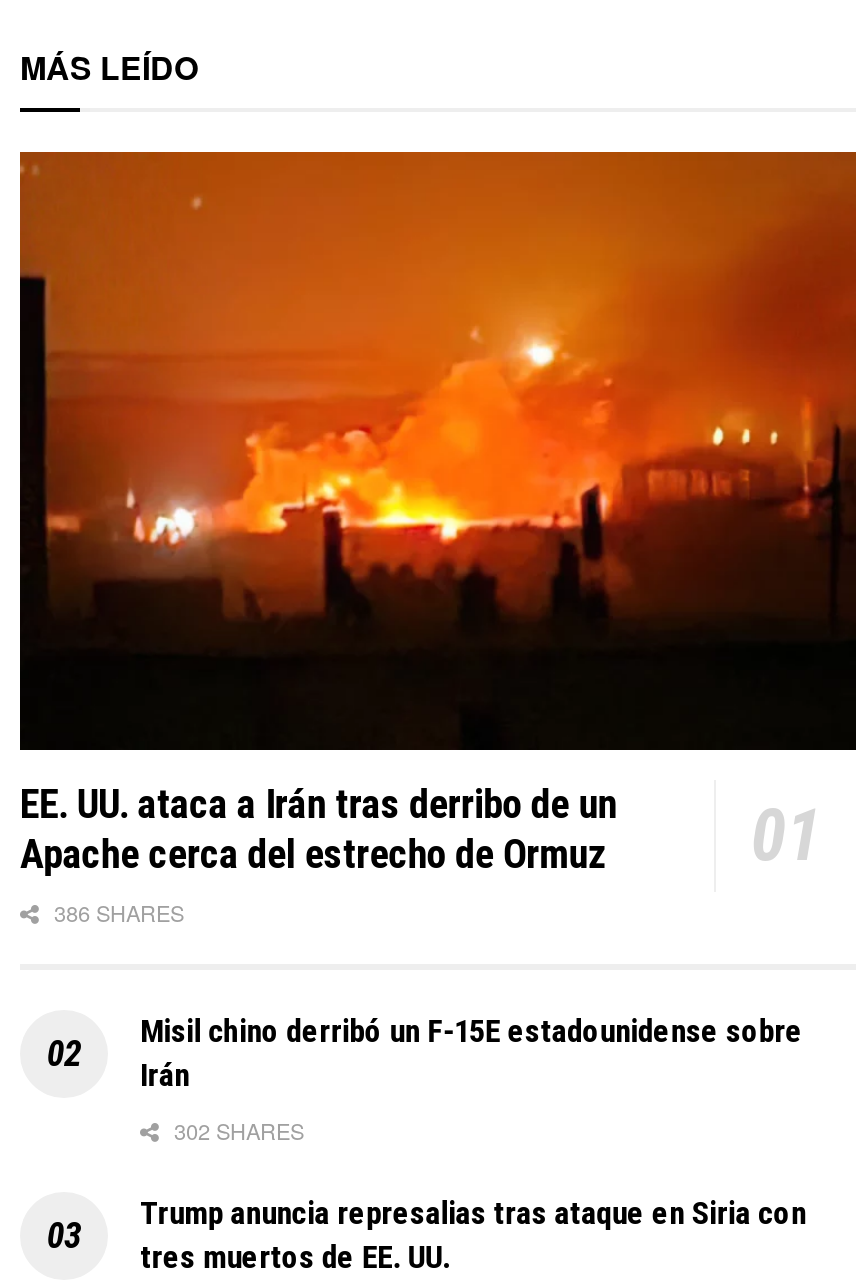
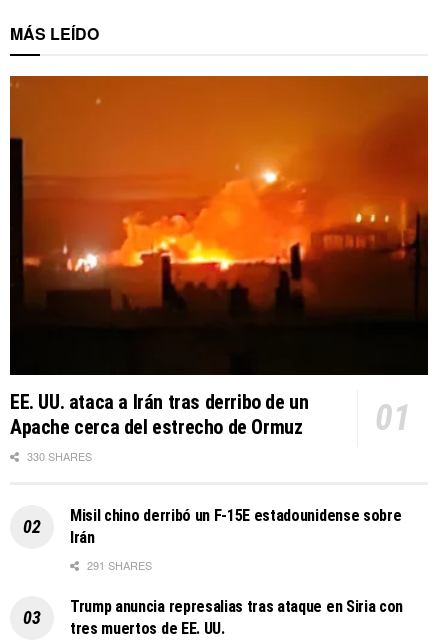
- 386 SHARES
+ 330 SHARES

- 302 SHARES
+ 291 SHARES
